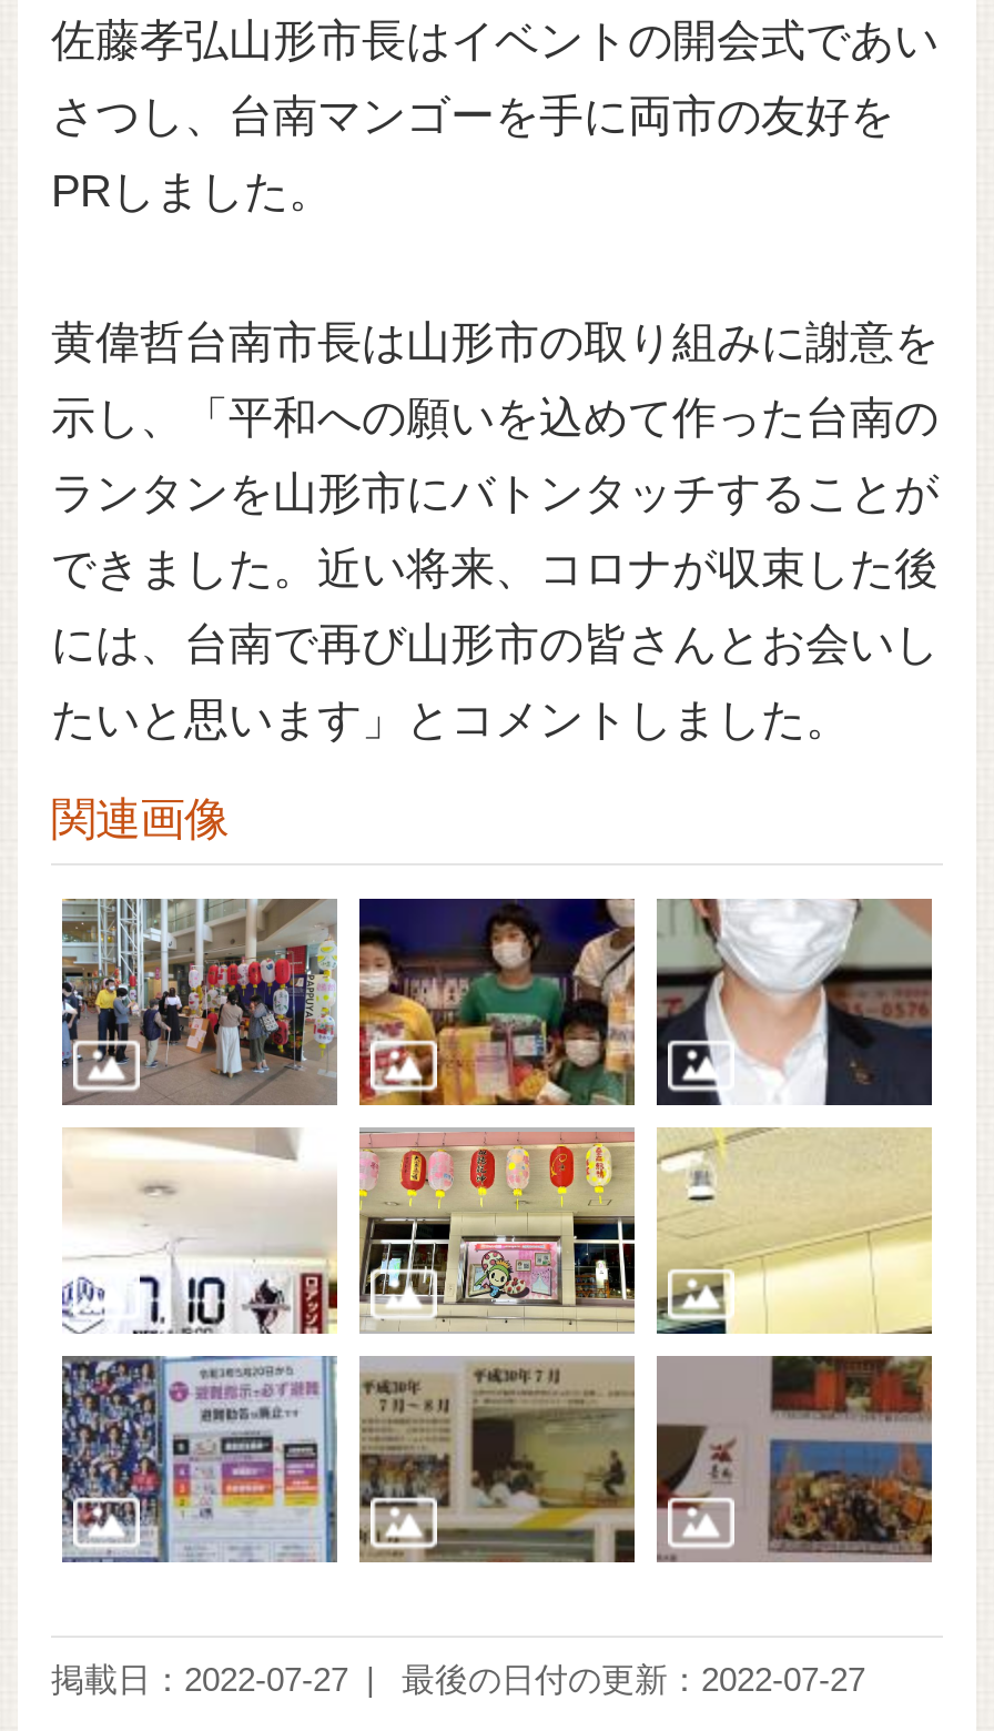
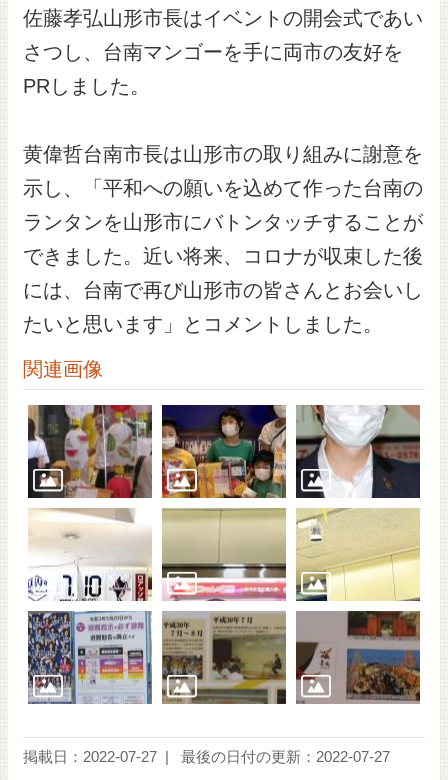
- [image]
+ [image]

- [image]
+ [image]
